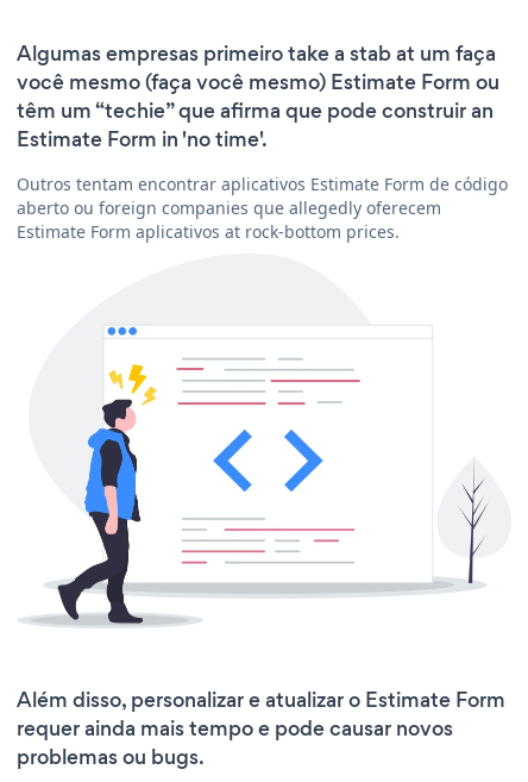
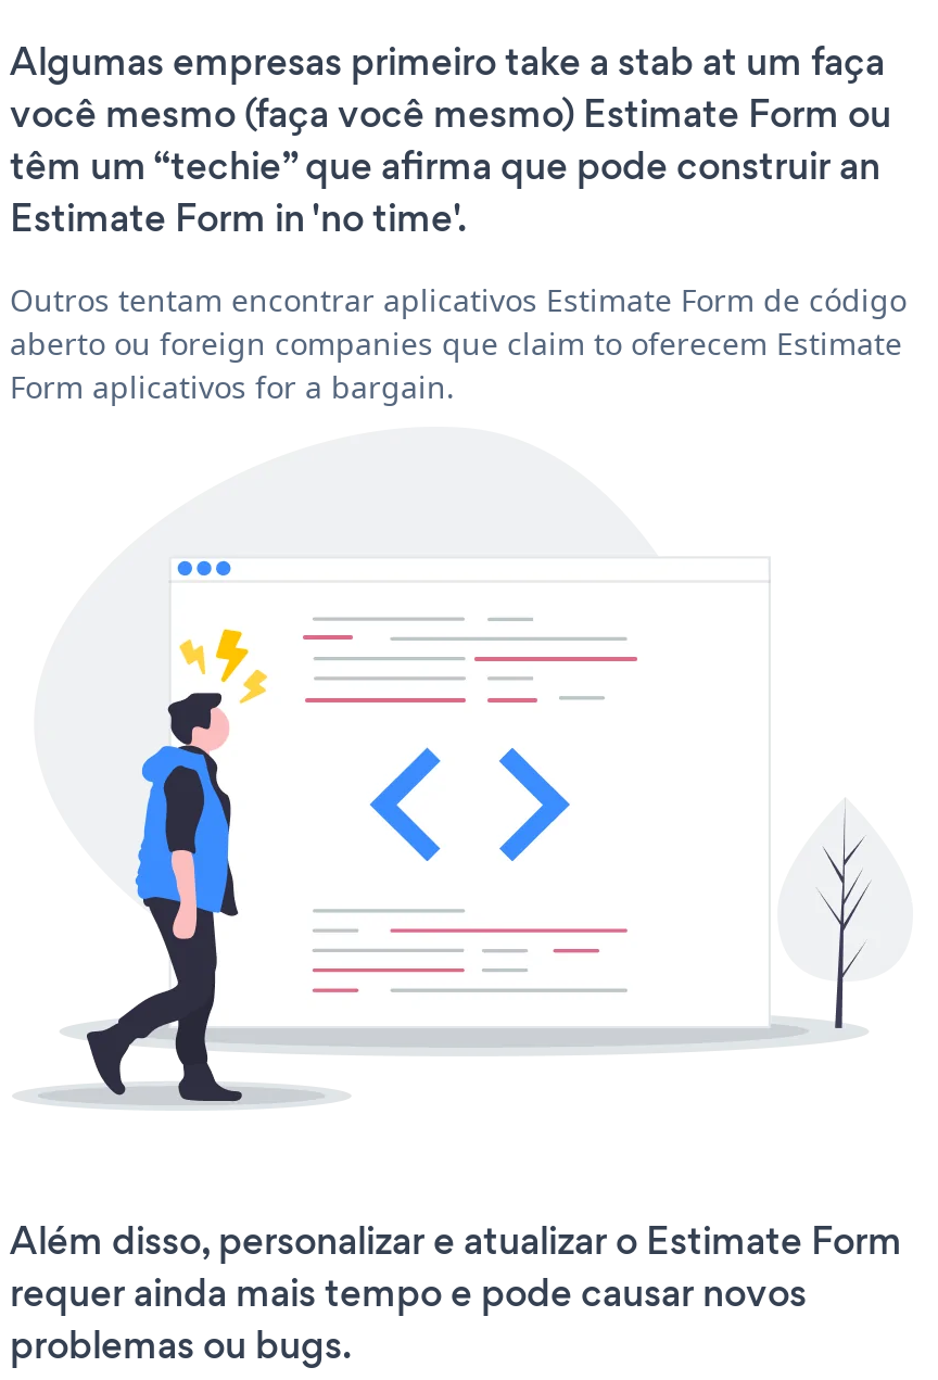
- aberto ou foreign companies que allegedly oferecem
- Estimate Form aplicativos at rock-bottom prices.
+ aberto ou foreign companies que claim to oferecem Estimate
+ Form aplicativos for a bargain.
